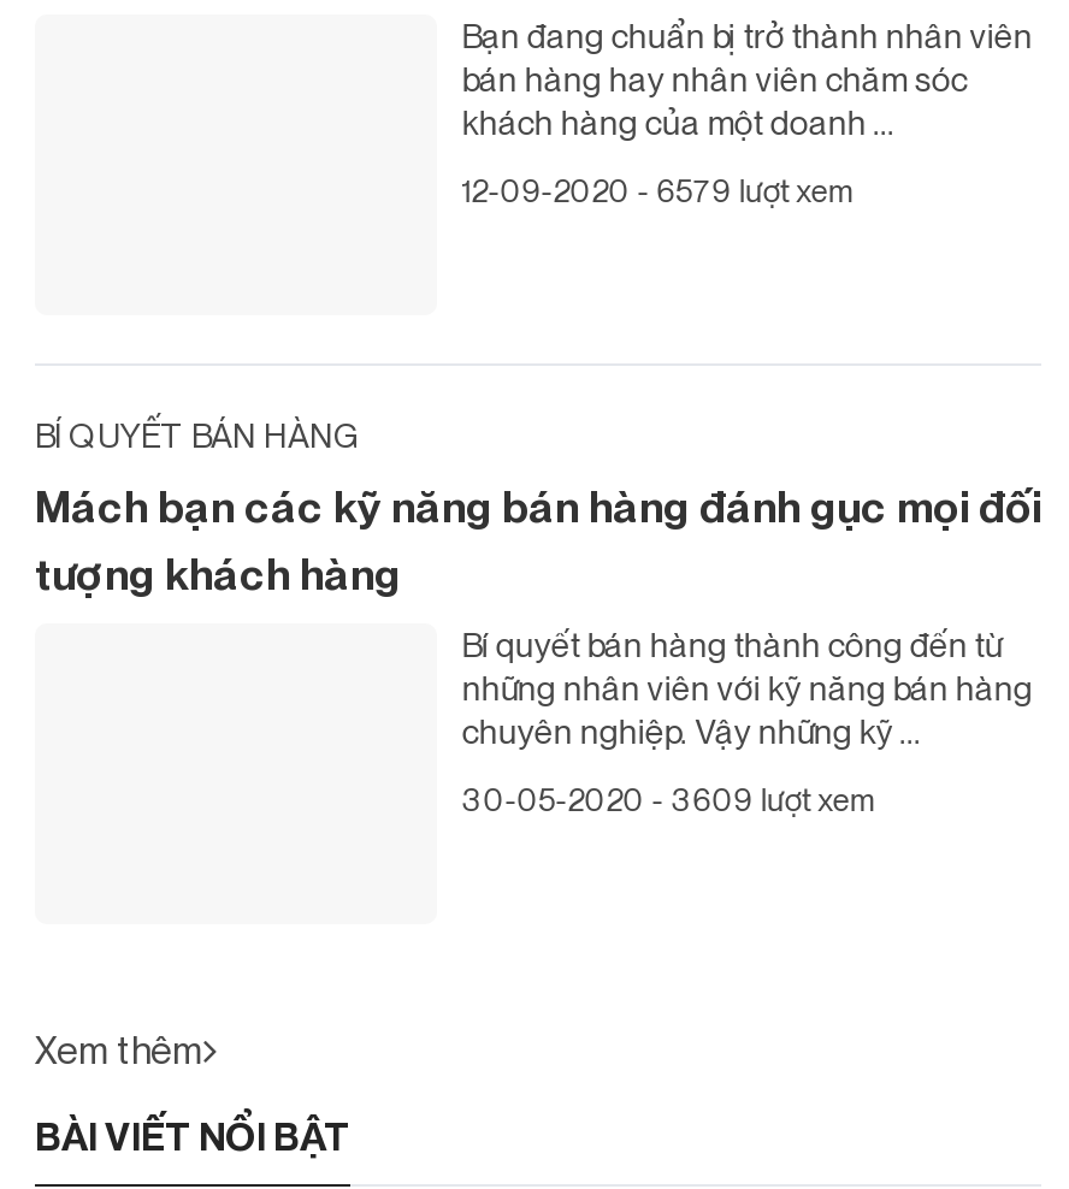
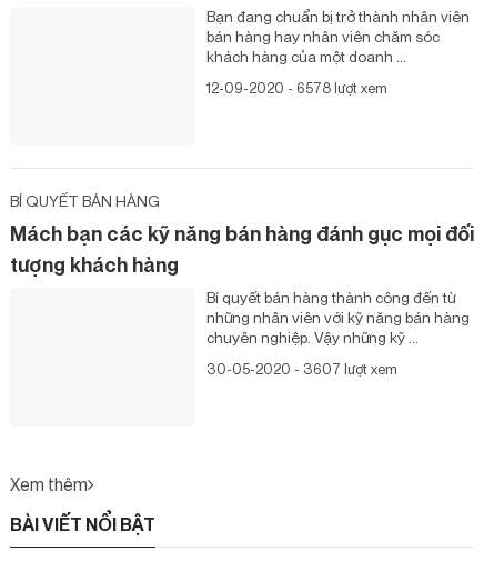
- 12-09-2020 - 6579 lượt xem
+ 12-09-2020 - 6578 lượt xem

- 30-05-2020 - 3609 lượt xem
+ 30-05-2020 - 3607 lượt xem
